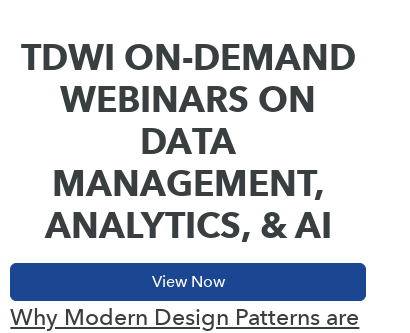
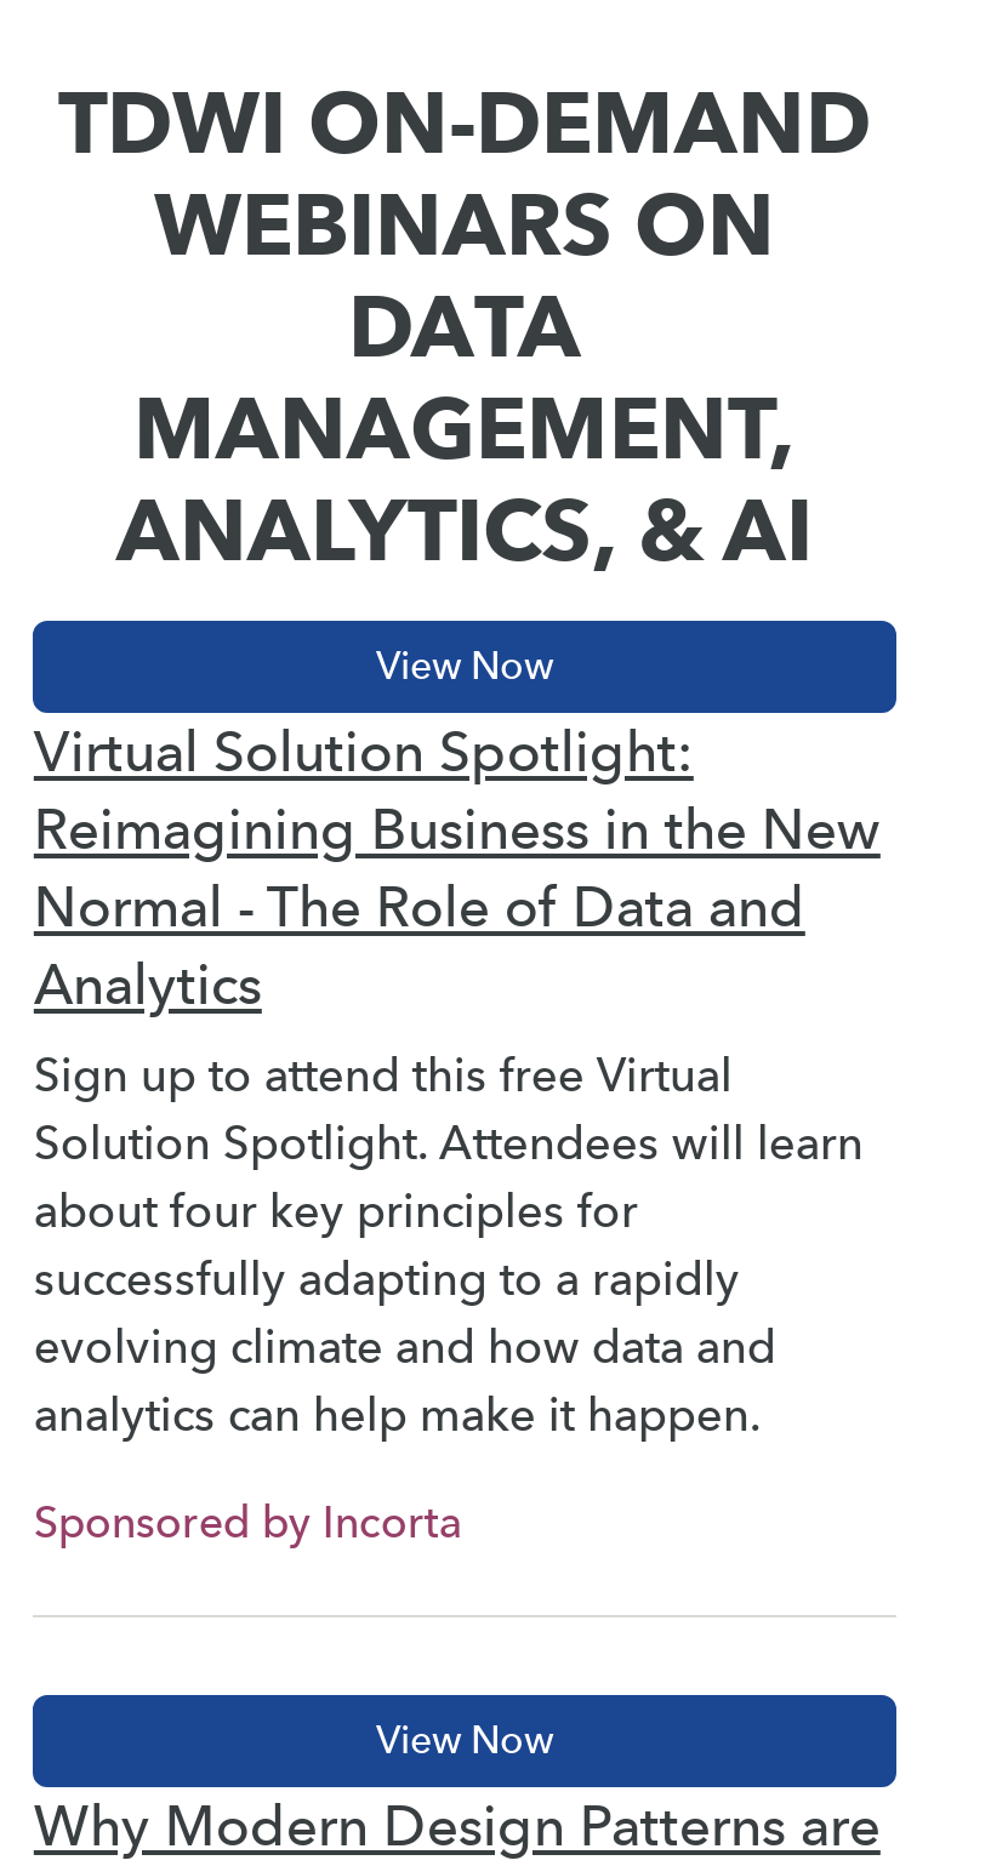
+ Virtual Solution Spotlight:
+ Reimagining Business in the New
+ Normal - The Role of Data and
+ Analytics
+ Sign up to attend this free Virtual
+ Solution Spotlight. Attendees will learn
+ about four key principles for
+ successfully adapting to a rapidly
+ evolving climate and how data and
+ analytics can help make it happen.
+ Sponsored by Incorta
